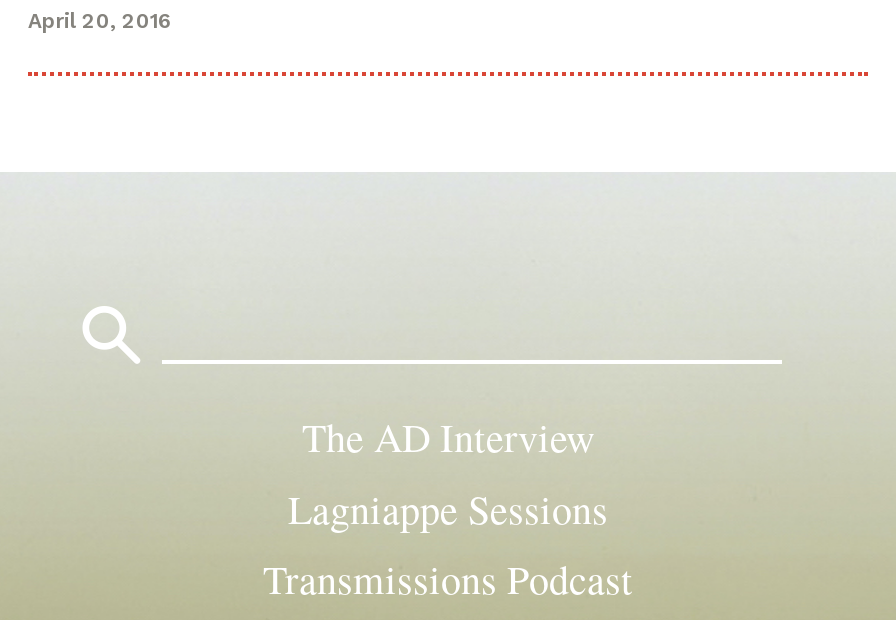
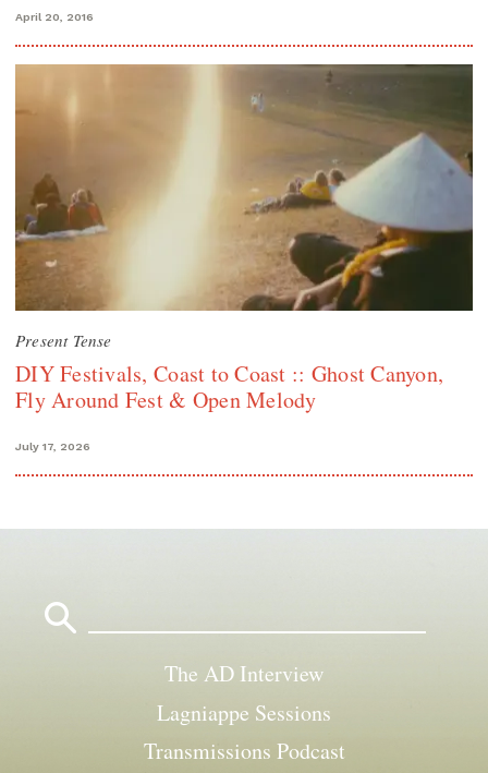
+ [image]
+ Present Tense
+ DIY Festivals, Coast to Coast :: Ghost Canyon,
+ Fly Around Fest & Open Melody
+ July 17, 2026
